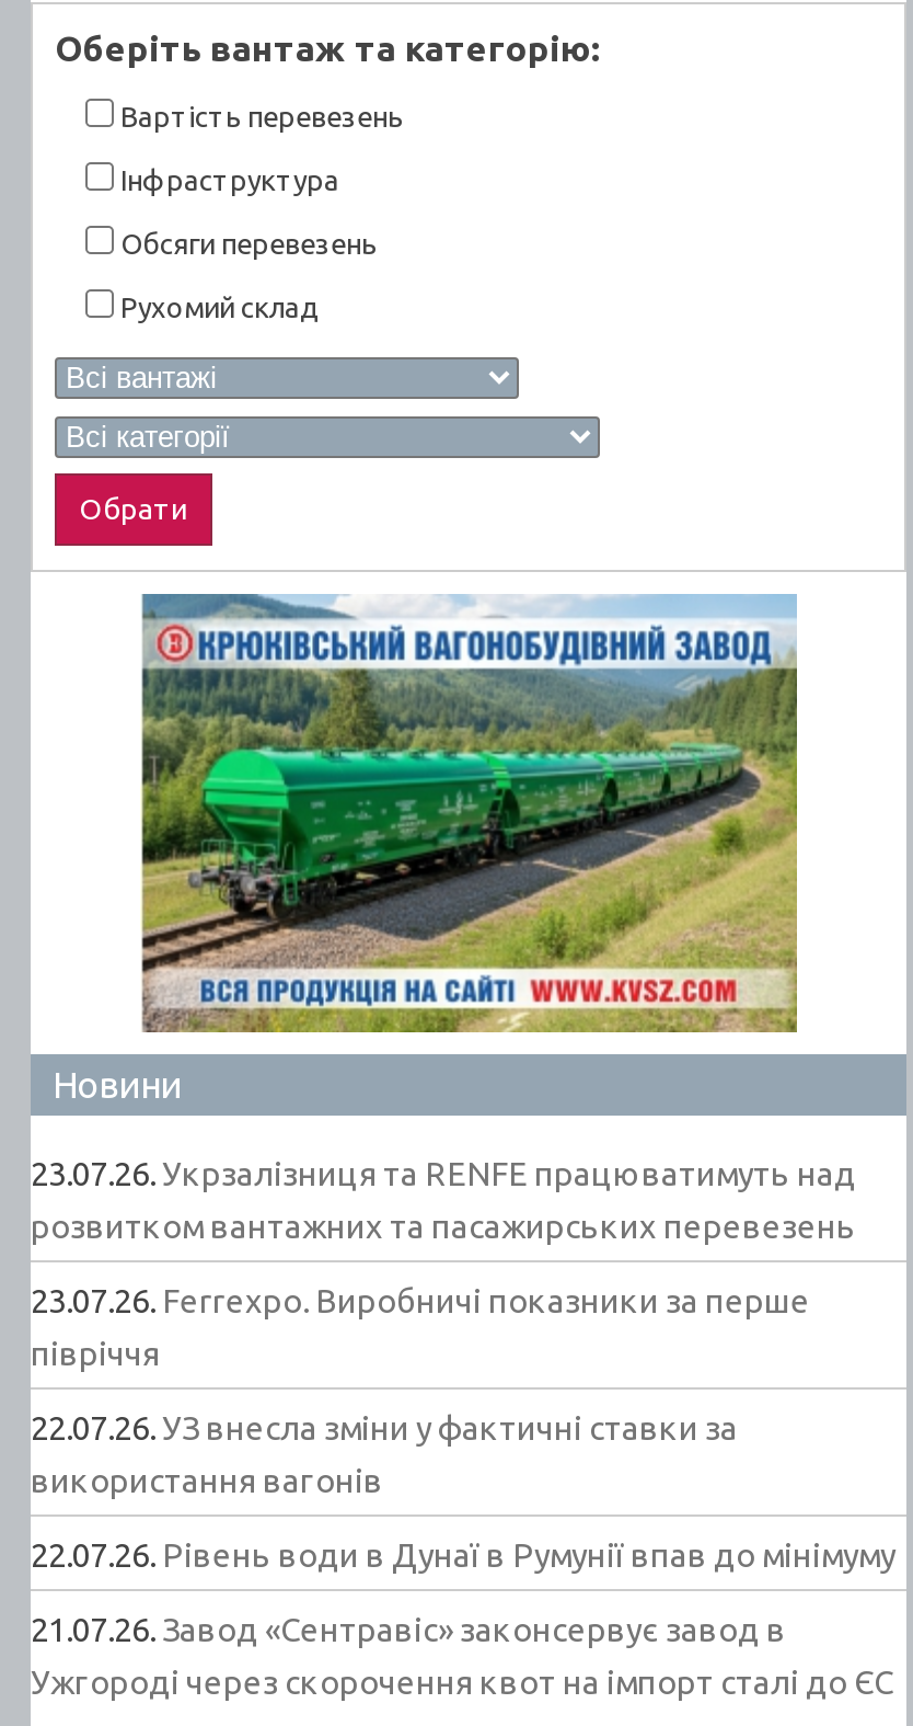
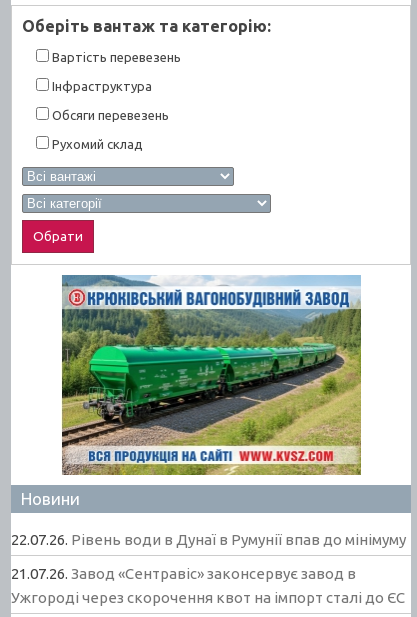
- 23.07.26. Укрзалізниця та RENFE працюватимуть над
- розвитком вантажних та пасажирських перевезень
- 23.07.26. Ferrexpo. Виробничі показники за перше
- півріччя
- 22.07.26. УЗ внесла зміни у фактичні ставки за
- використання вагонів
